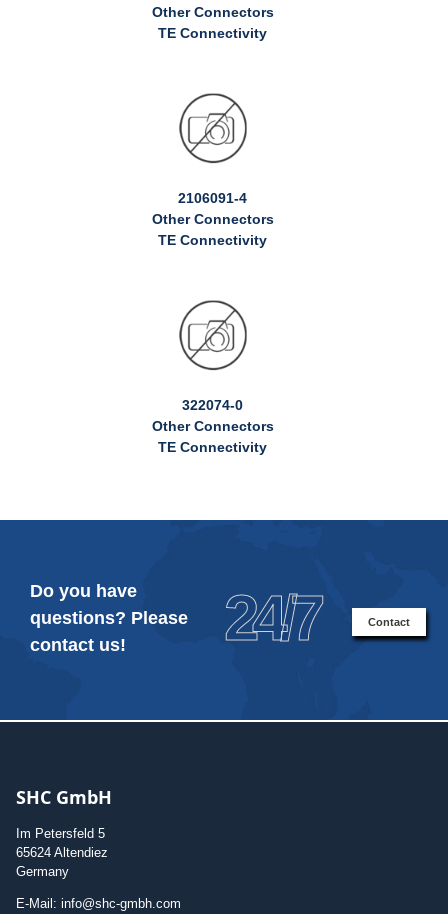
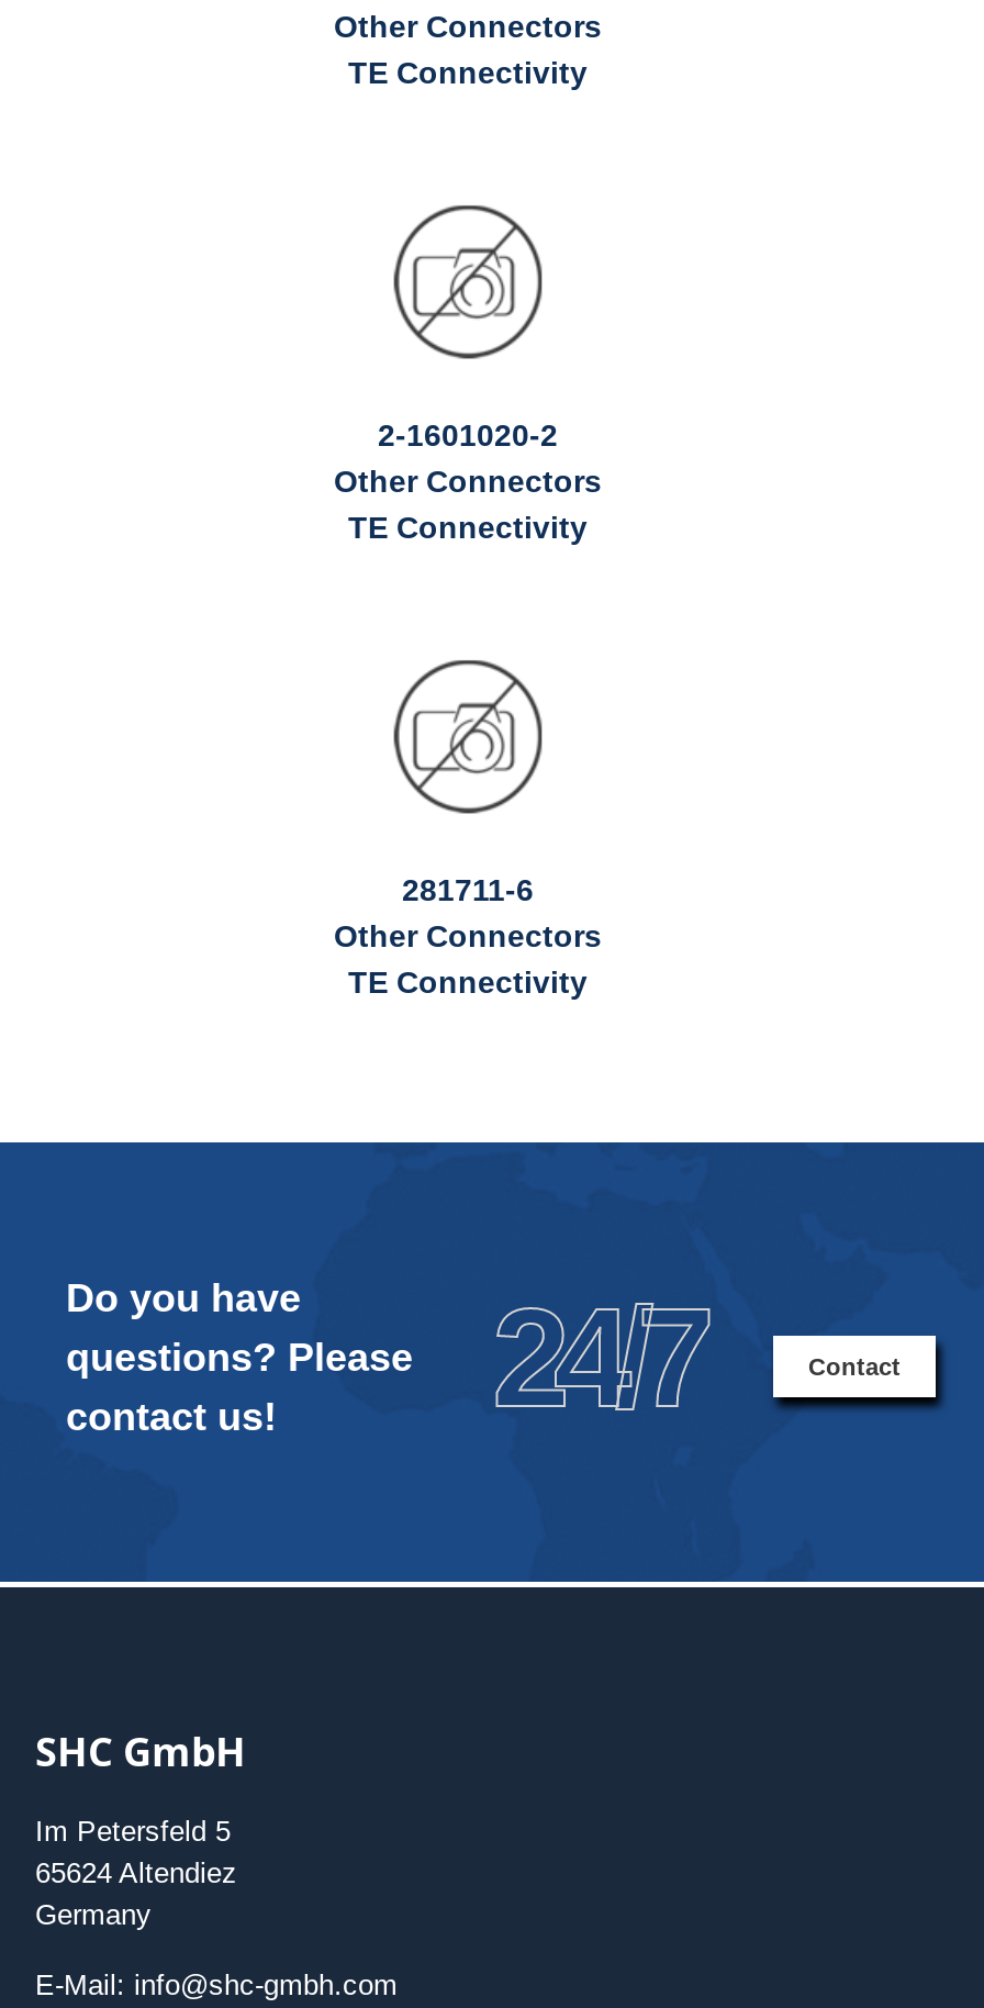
- 2106091-4
+ 2-1601020-2

- 322074-0
+ 281711-6
